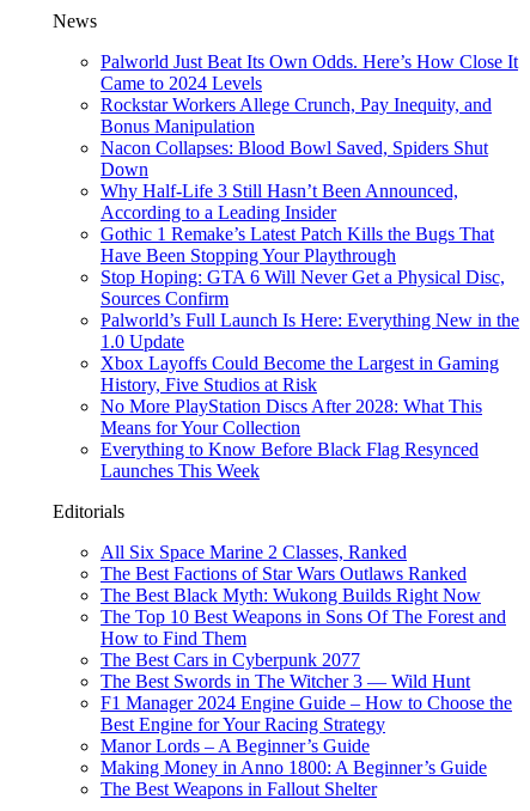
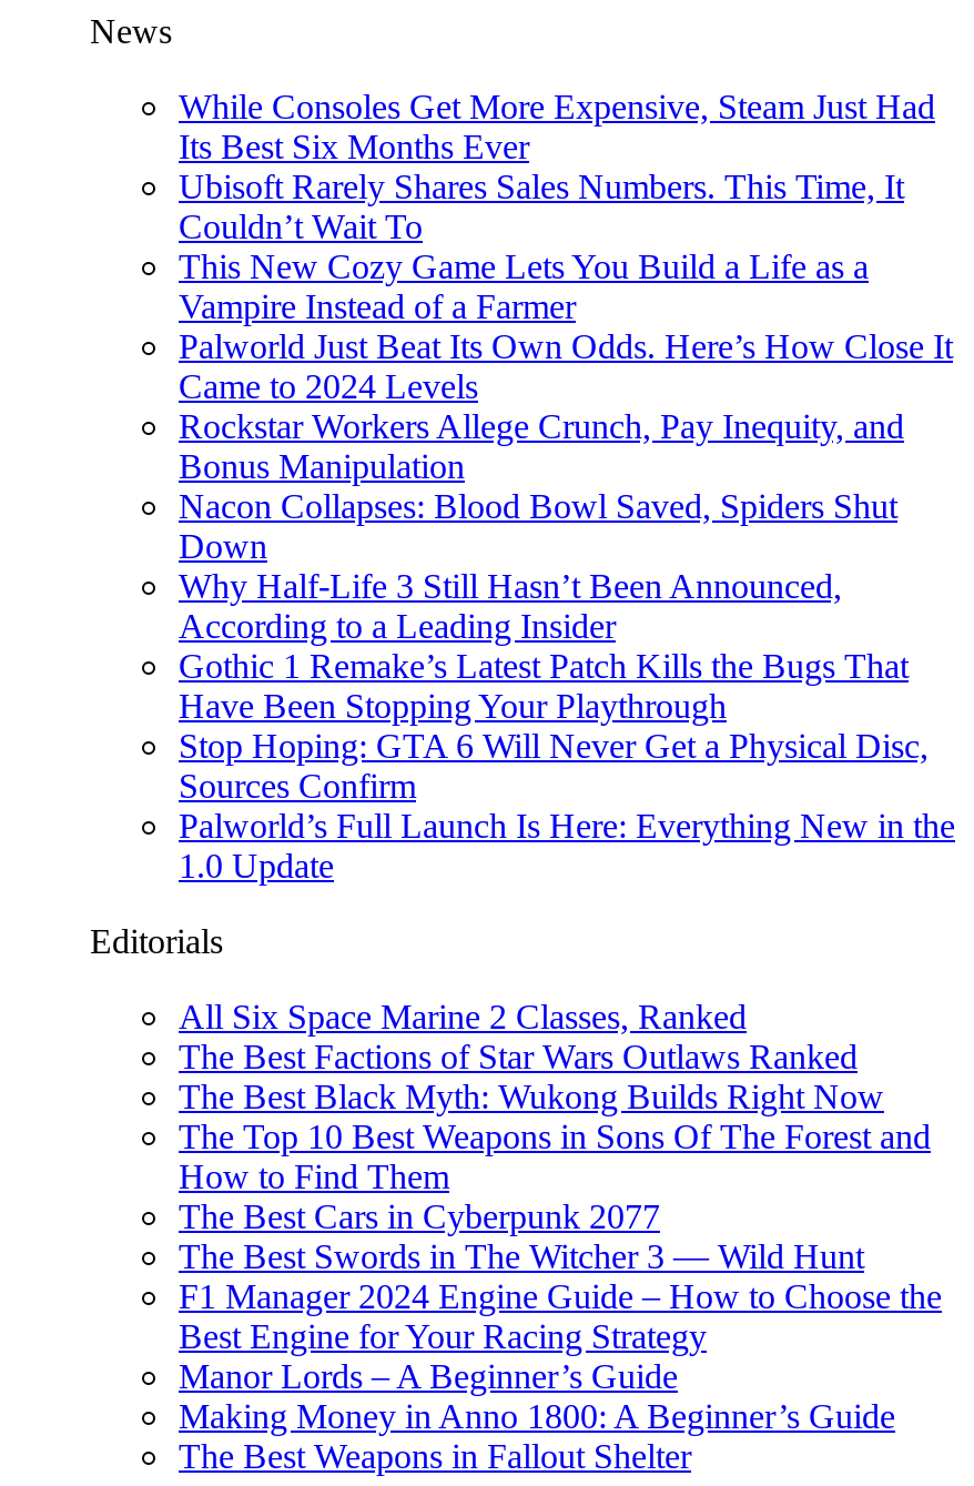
+ While Consoles Get More Expensive, Steam Just Had
+ Its Best Six Months Ever
+ Ubisoft Rarely Shares Sales Numbers. This Time, It
+ Couldn’t Wait To
+ This New Cozy Game Lets You Build a Life as a
+ Vampire Instead of a Farmer

moved down: Palworld Just Beat Its Own Odds. Here’s How Close It | Came to 2024 Levels | Rockstar Workers Allege Crunch, Pay Inequity, and | ... | Palworld’s Full Launch Is Here: Everything New in the | 1.0 Update

- Xbox Layoffs Could Become the Largest in Gaming
- History, Five Studios at Risk
- No More PlayStation Discs After 2028: What This
- Means for Your Collection
- Everything to Know Before Black Flag Resynced
- Launches This Week
